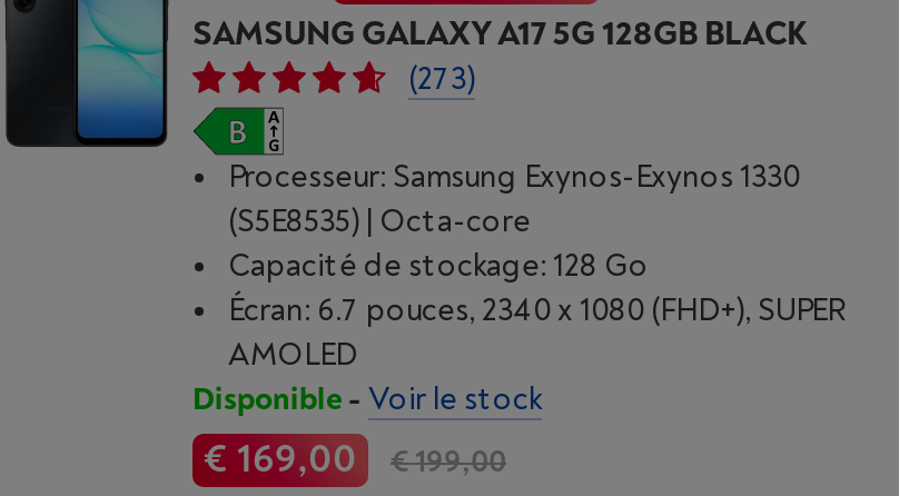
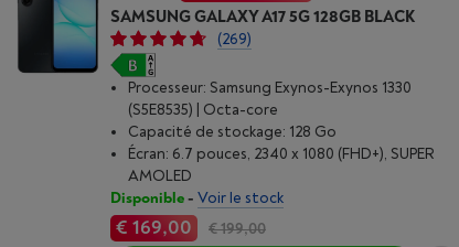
- (273)
+ (269)
